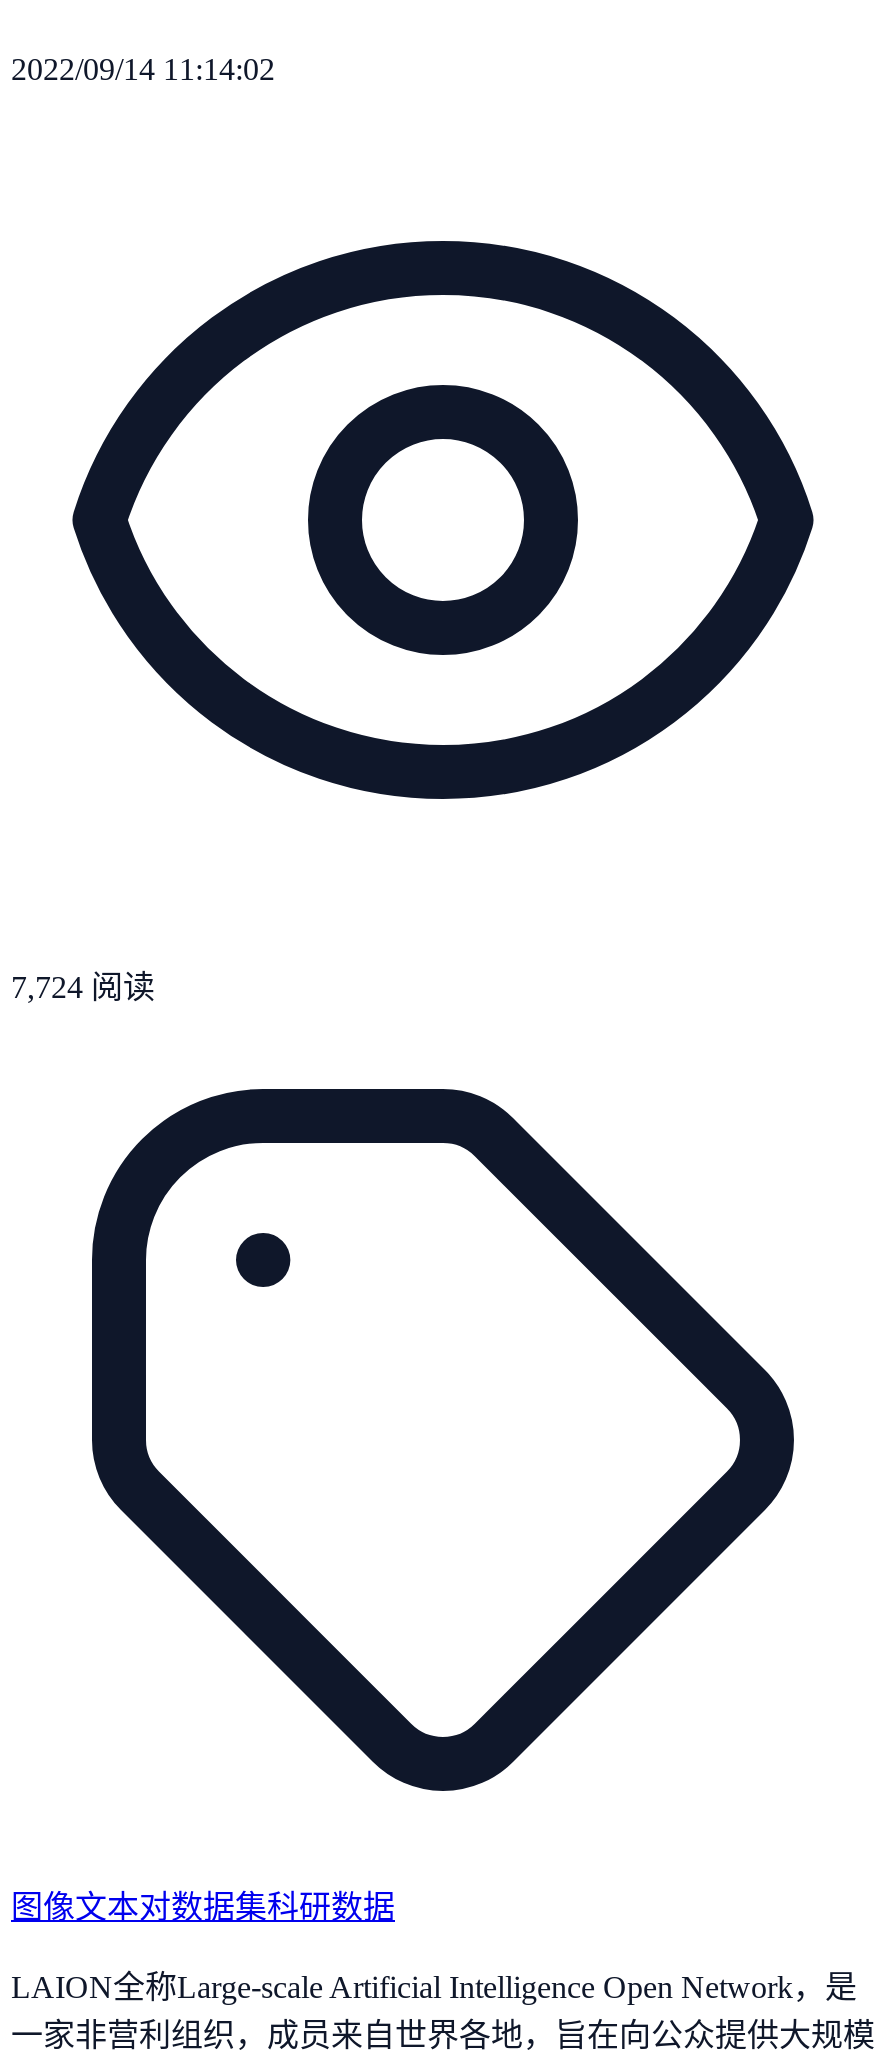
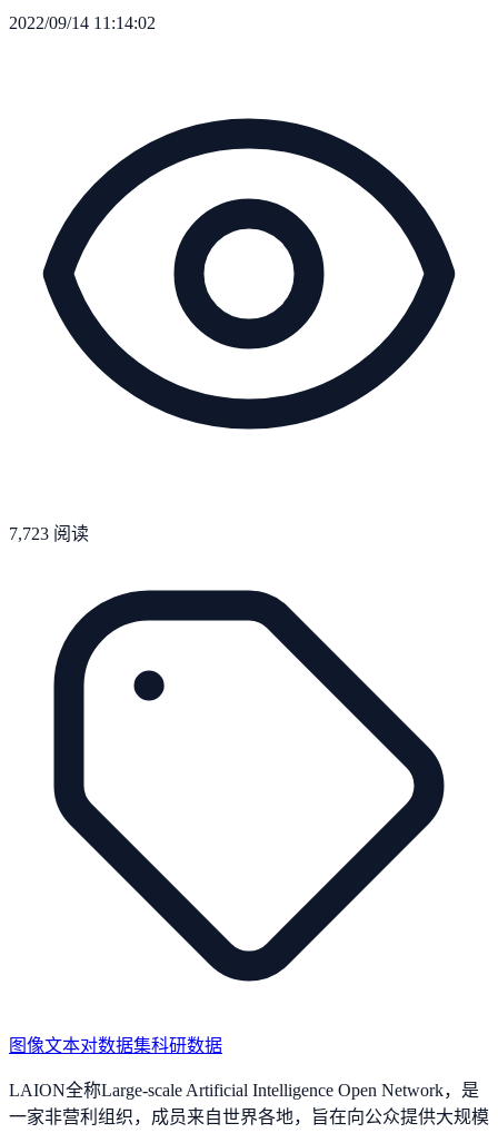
- 7,724 阅读
+ 7,723 阅读
